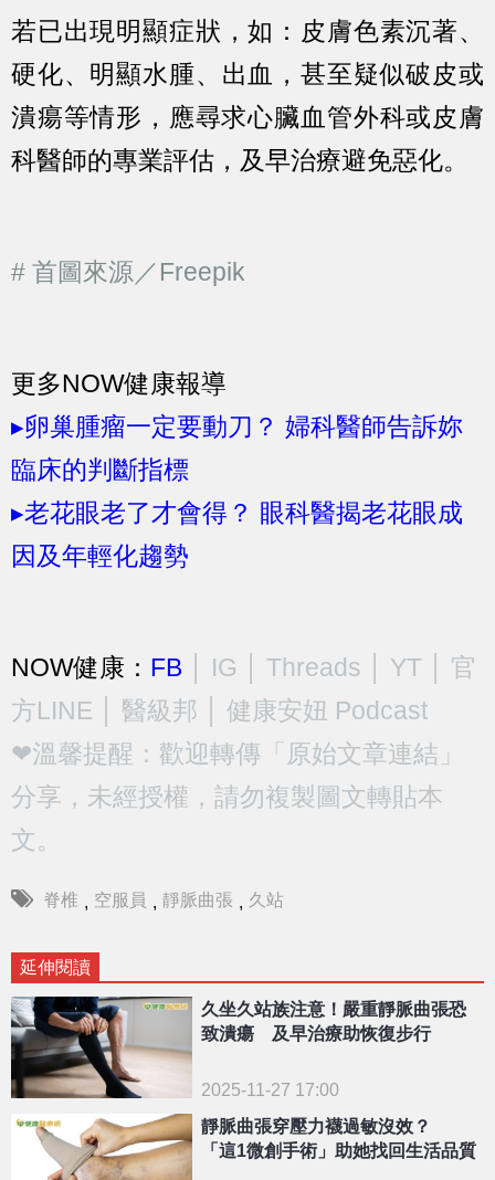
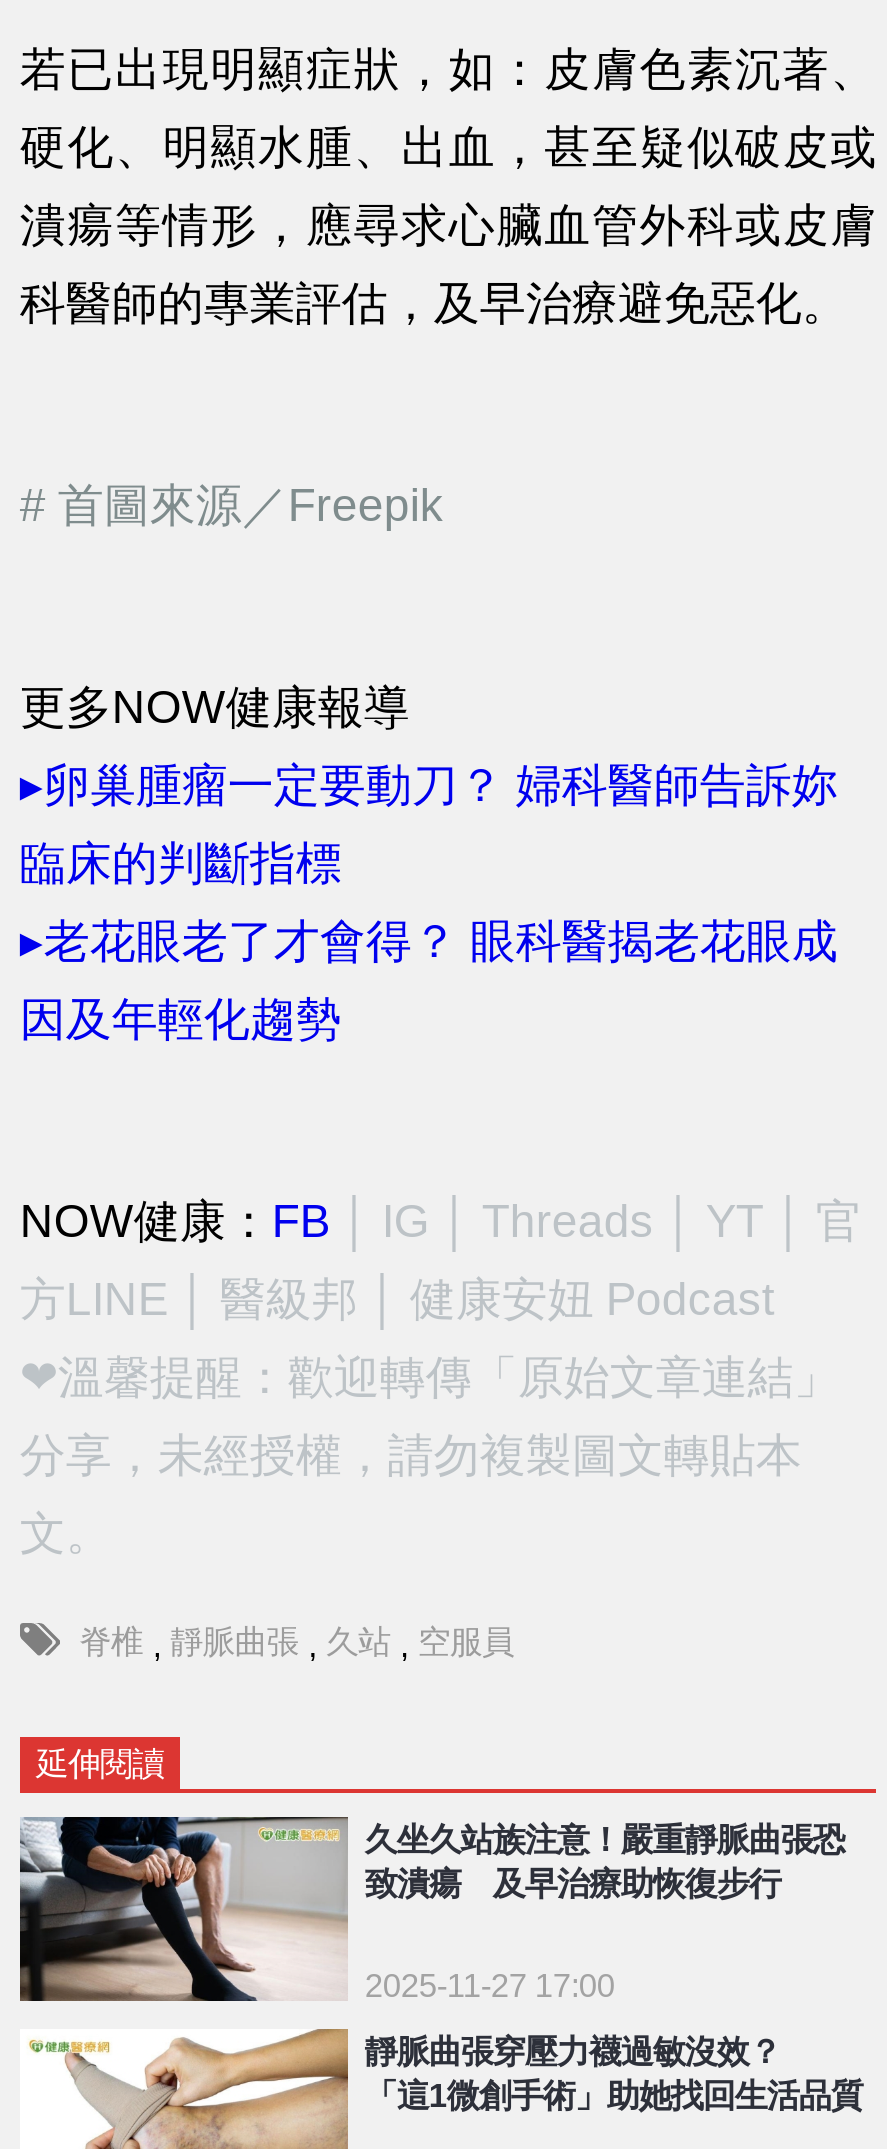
- 脊椎 , 空服員 , 靜脈曲張 , 久站
+ 脊椎 , 靜脈曲張 , 久站 , 空服員
